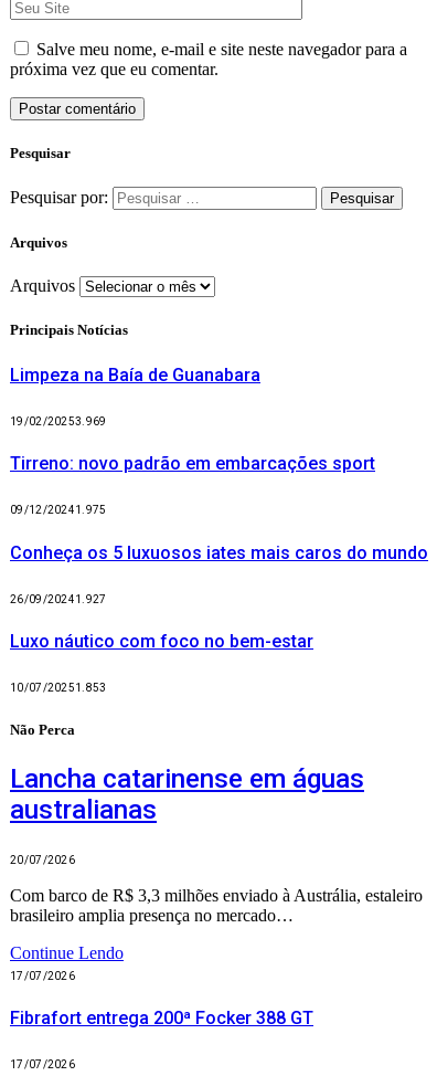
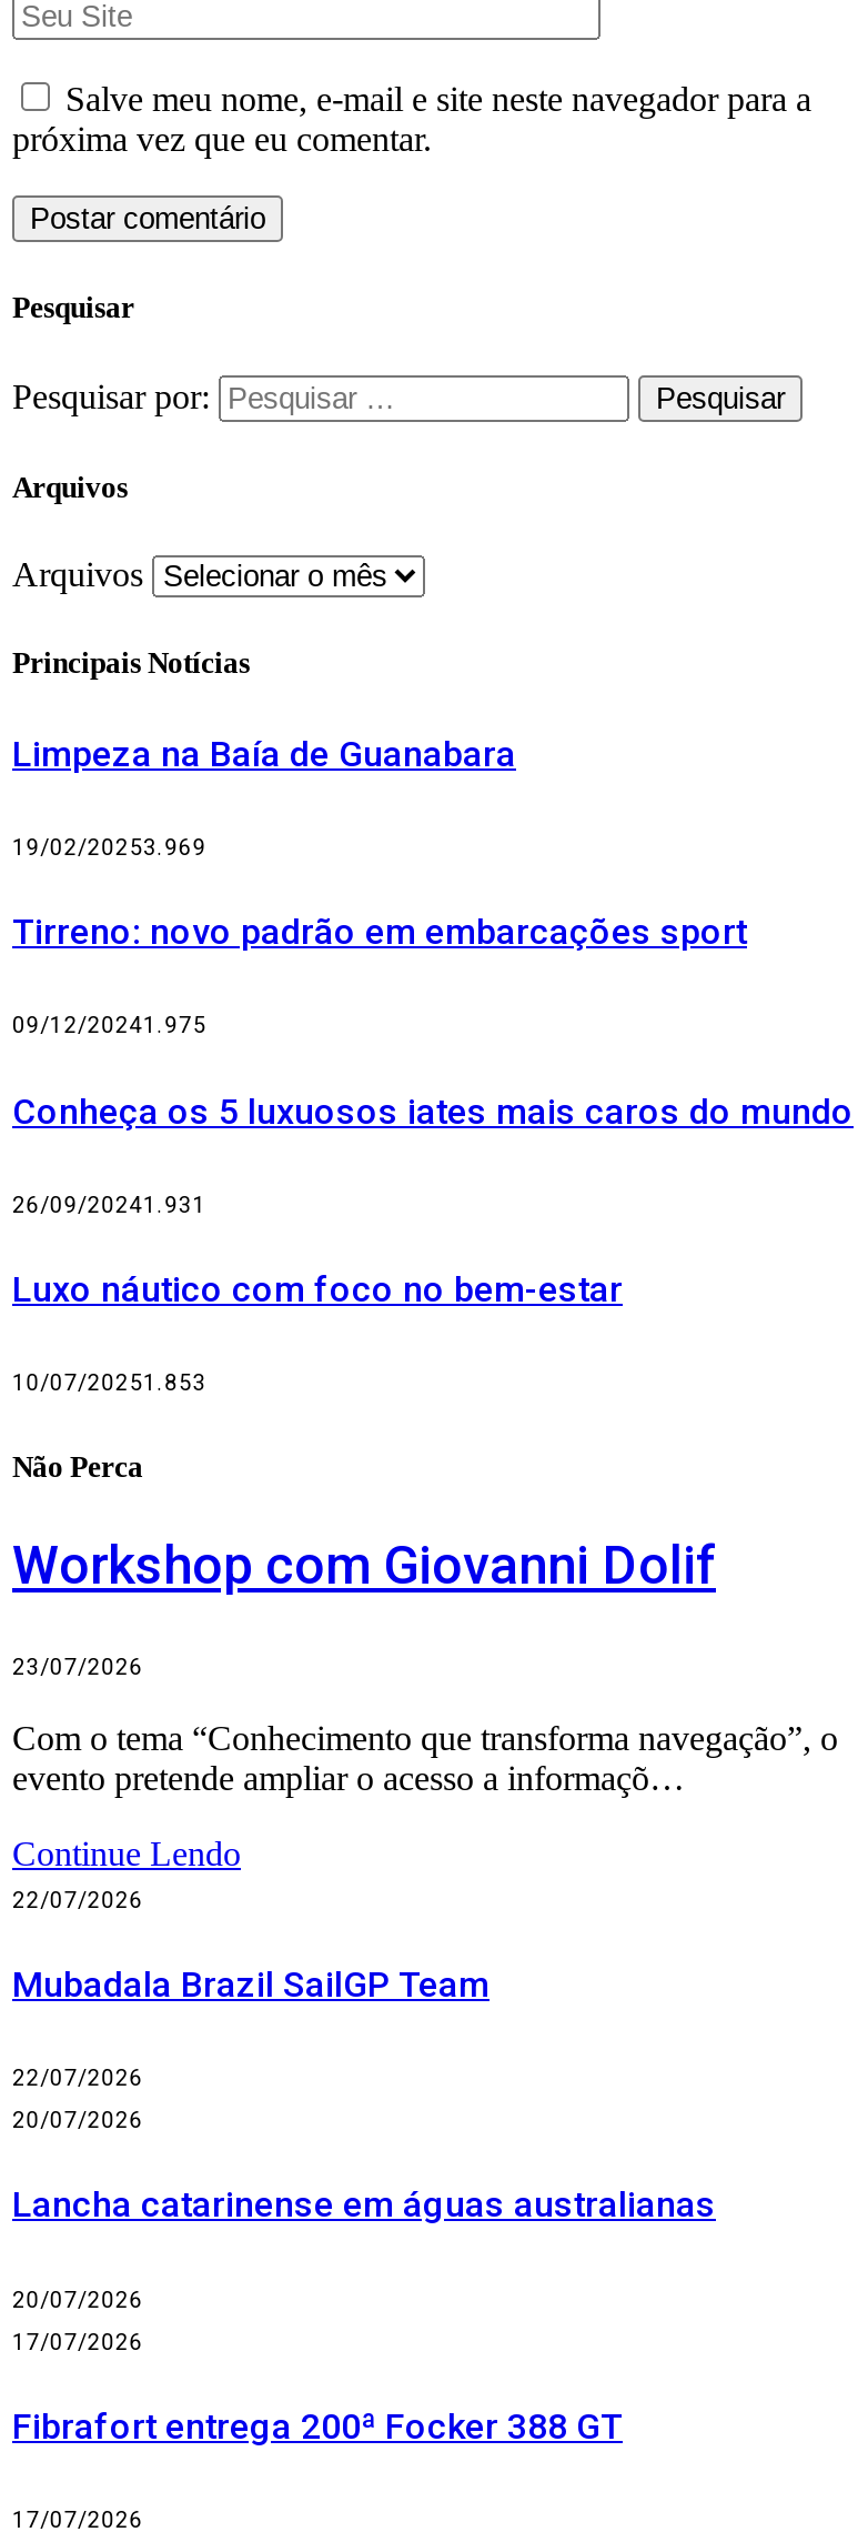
- 26/09/20241.927
+ 26/09/20241.931

- Lancha catarinense em águas
- australianas
+ Workshop com Giovanni Dolif
+ 23/07/2026
+ Com o tema “Conhecimento que transforma navegação”, o
+ evento pretende ampliar o acesso a informaçõ…
+ 22/07/2026
+ Mubadala Brazil SailGP Team
+ 22/07/2026

+ 20/07/2026

- Com barco de R$ 3,3 milhões enviado à Austrália, estaleiro
- brasileiro amplia presença no mercado…
+ Lancha catarinense em águas australianas

moved up: Continue Lendo
